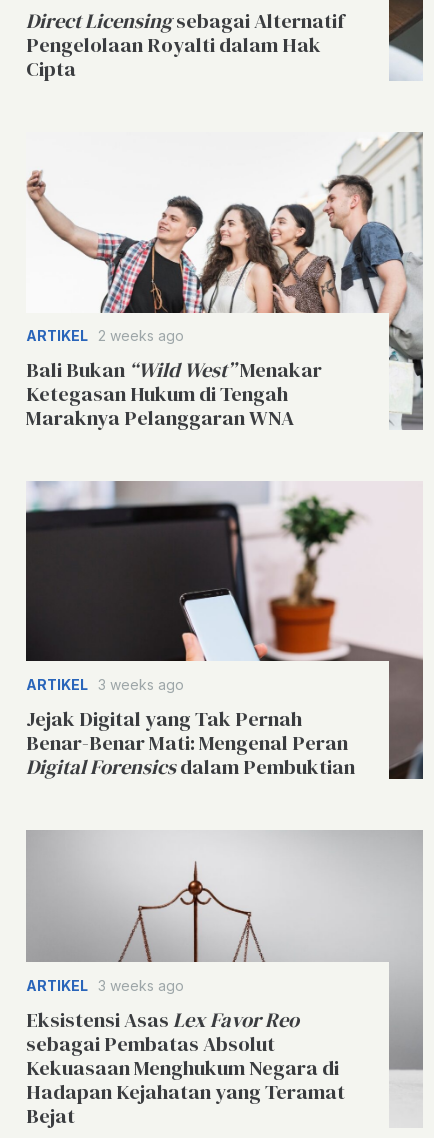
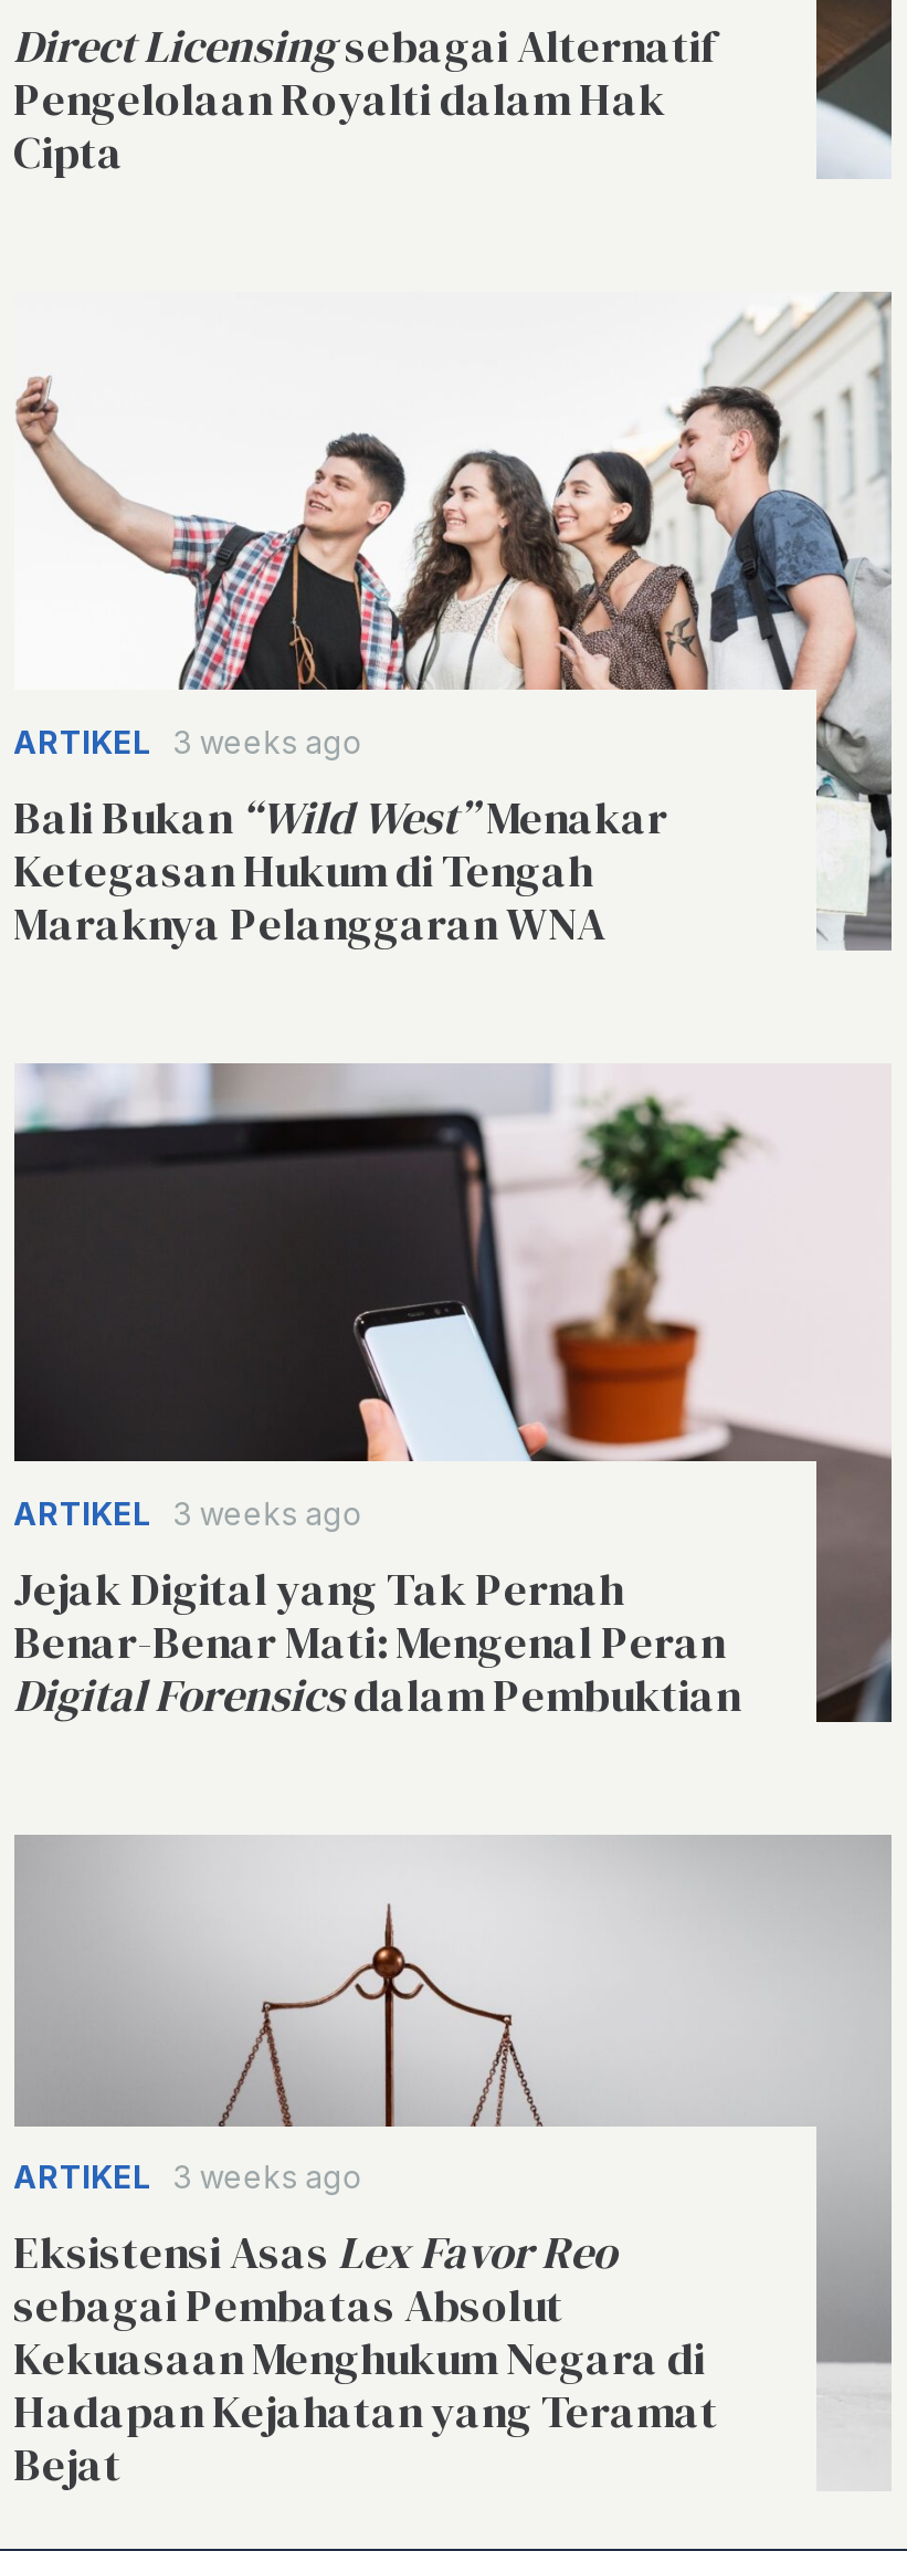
- ARTIKEL 2 weeks ago
+ ARTIKEL 3 weeks ago
